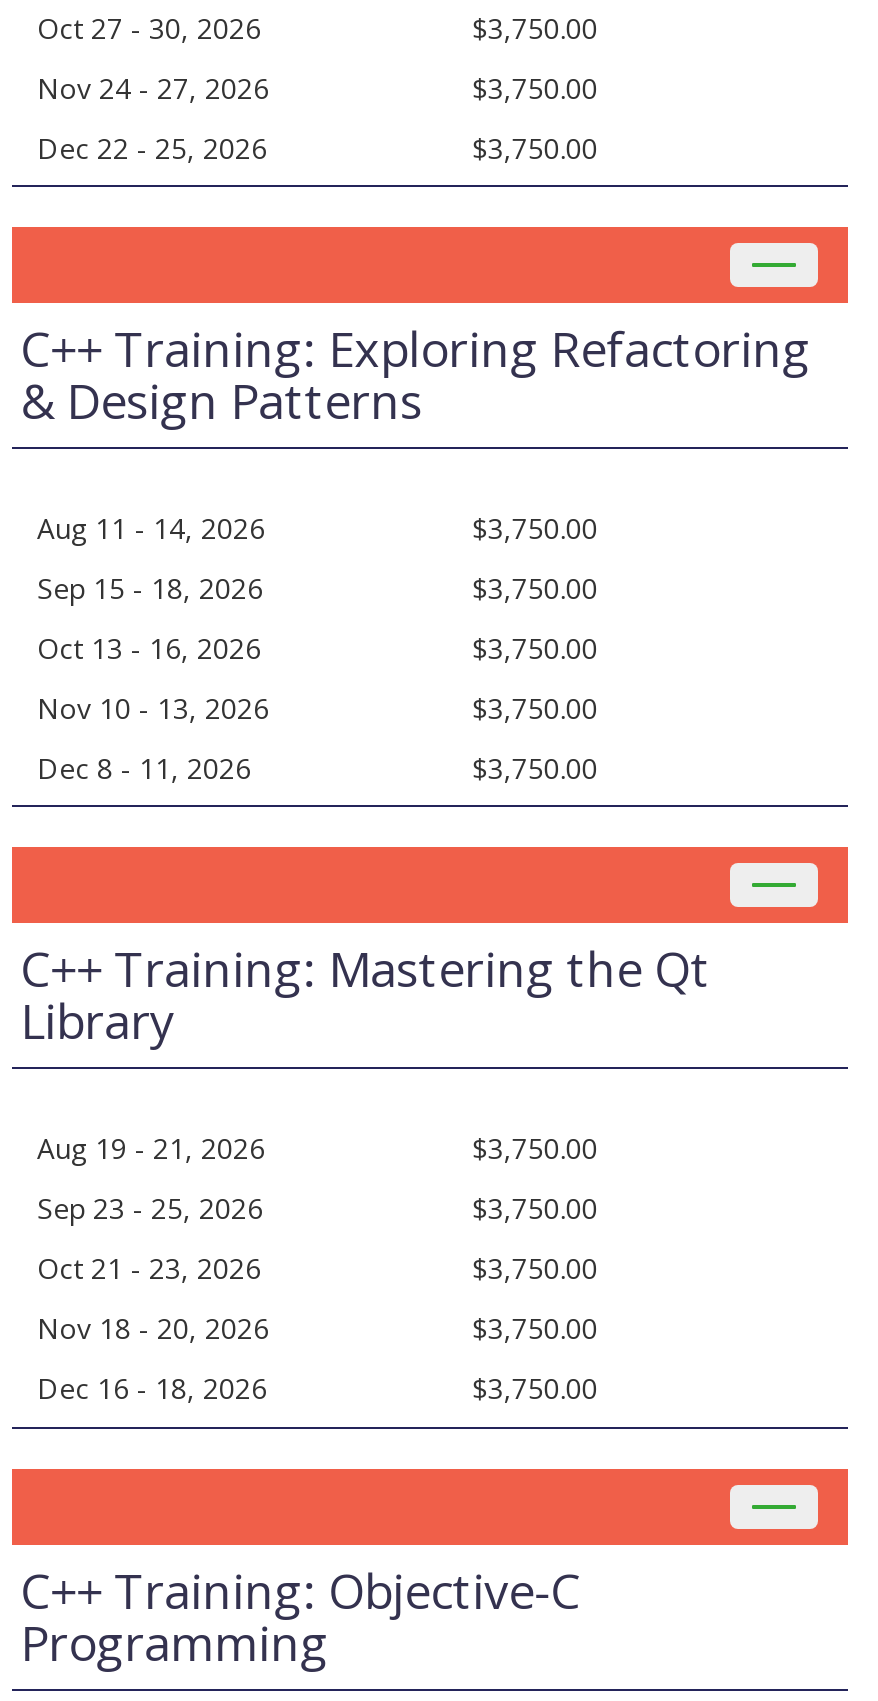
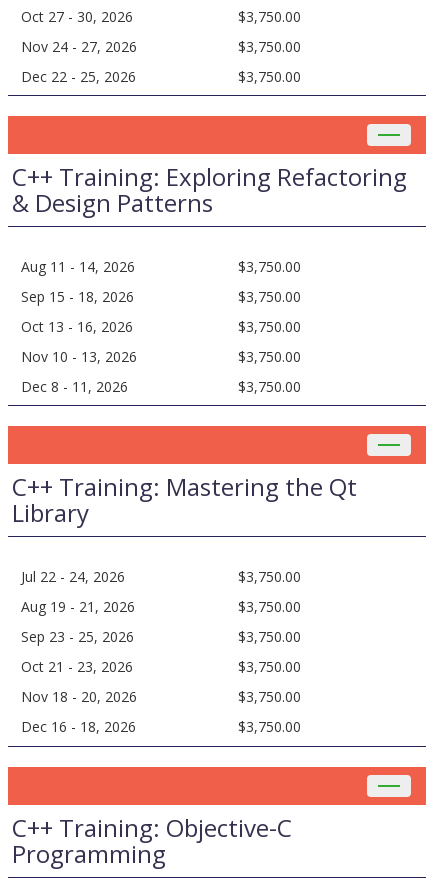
+ Jul 22 - 24, 2026
+ $3,750.00
